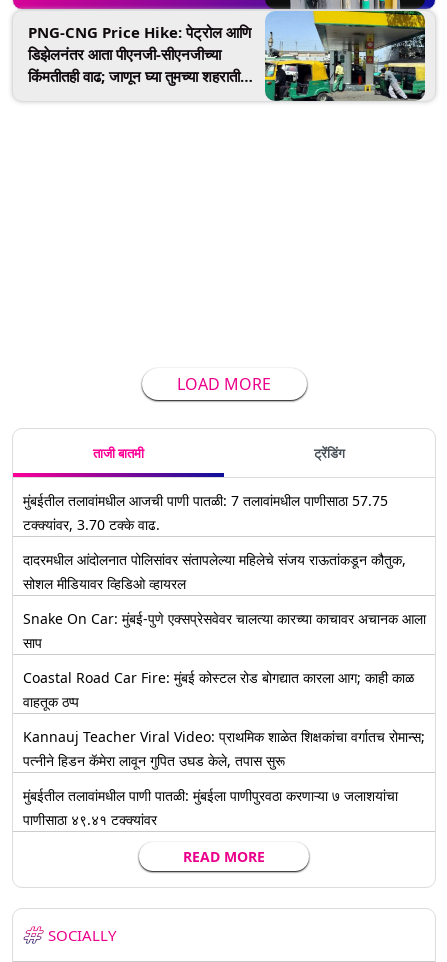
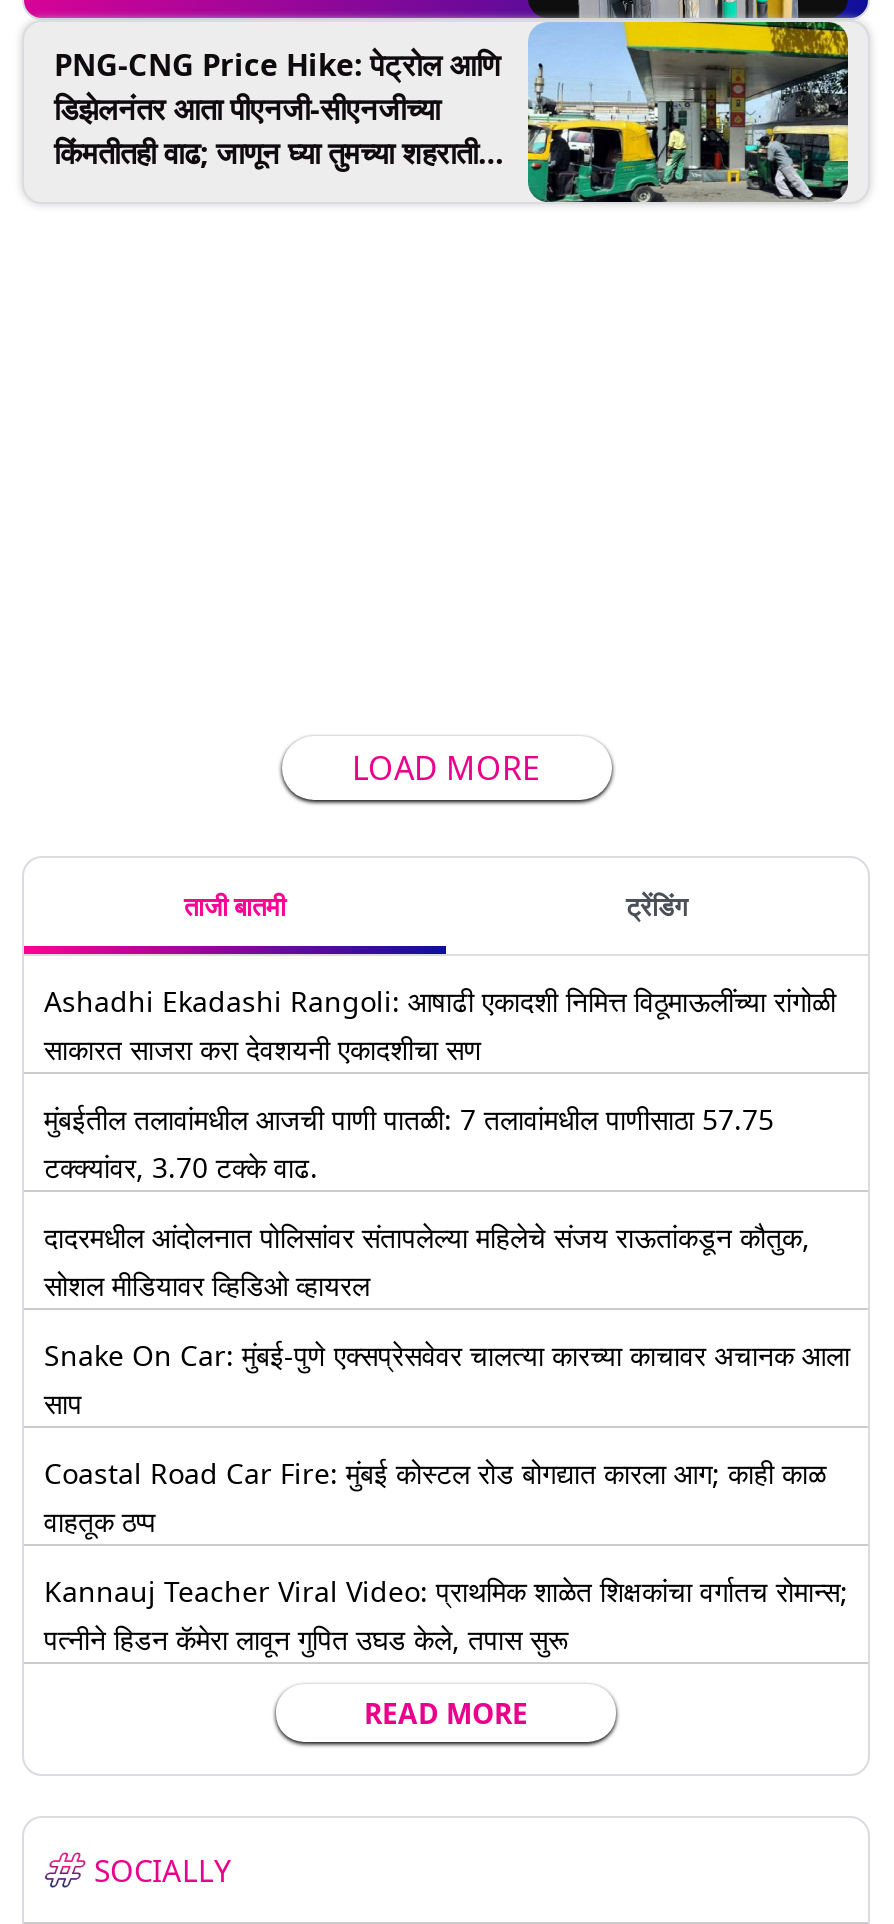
+ Ashadhi Ekadashi Rangoli: आषाढी एकादशी निमित्त विठूमाऊलींच्या रांगोळी
+ साकारत साजरा करा देवशयनी एकादशीचा सण

moved down: मुंबईतील तलावांमधील आजची पाणी पातळी: 7 तलावांमधील पाणीसाठा 57.75 | टक्क्यांवर, 3.70 टक्के वाढ. | दादरमधील आंदोलनात पोलिसांवर संतापलेल्या महिलेचे संजय राऊतांकडून कौतुक, | ... | Kannauj Teacher Viral Video: प्राथमिक शाळेत शिक्षकांचा वर्गातच रोमान्स; | पत्नीने हिडन कॅमेरा लावून गुपित उघड केले, तपास सुरू

- मुंबईतील तलावांमधील पाणी पातळी: मुंबईला पाणीपुरवठा करणाऱ्या ७ जलाशयांचा
- पाणीसाठा ४९.४१ टक्क्यांवर
